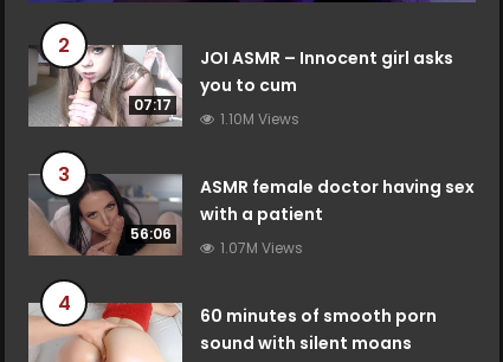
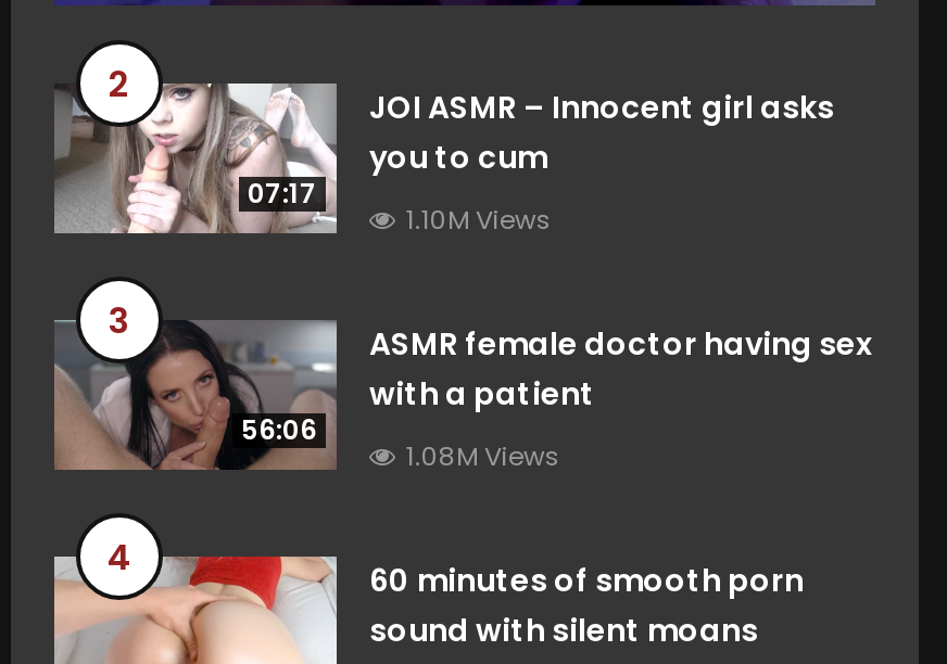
- 1.07M Views
+ 1.08M Views
